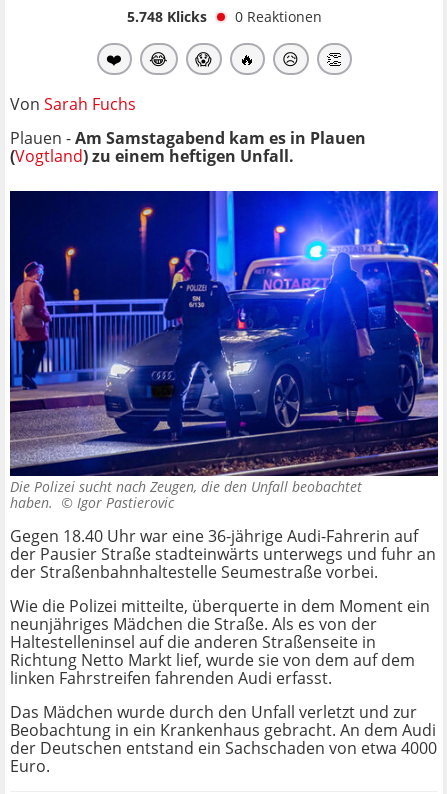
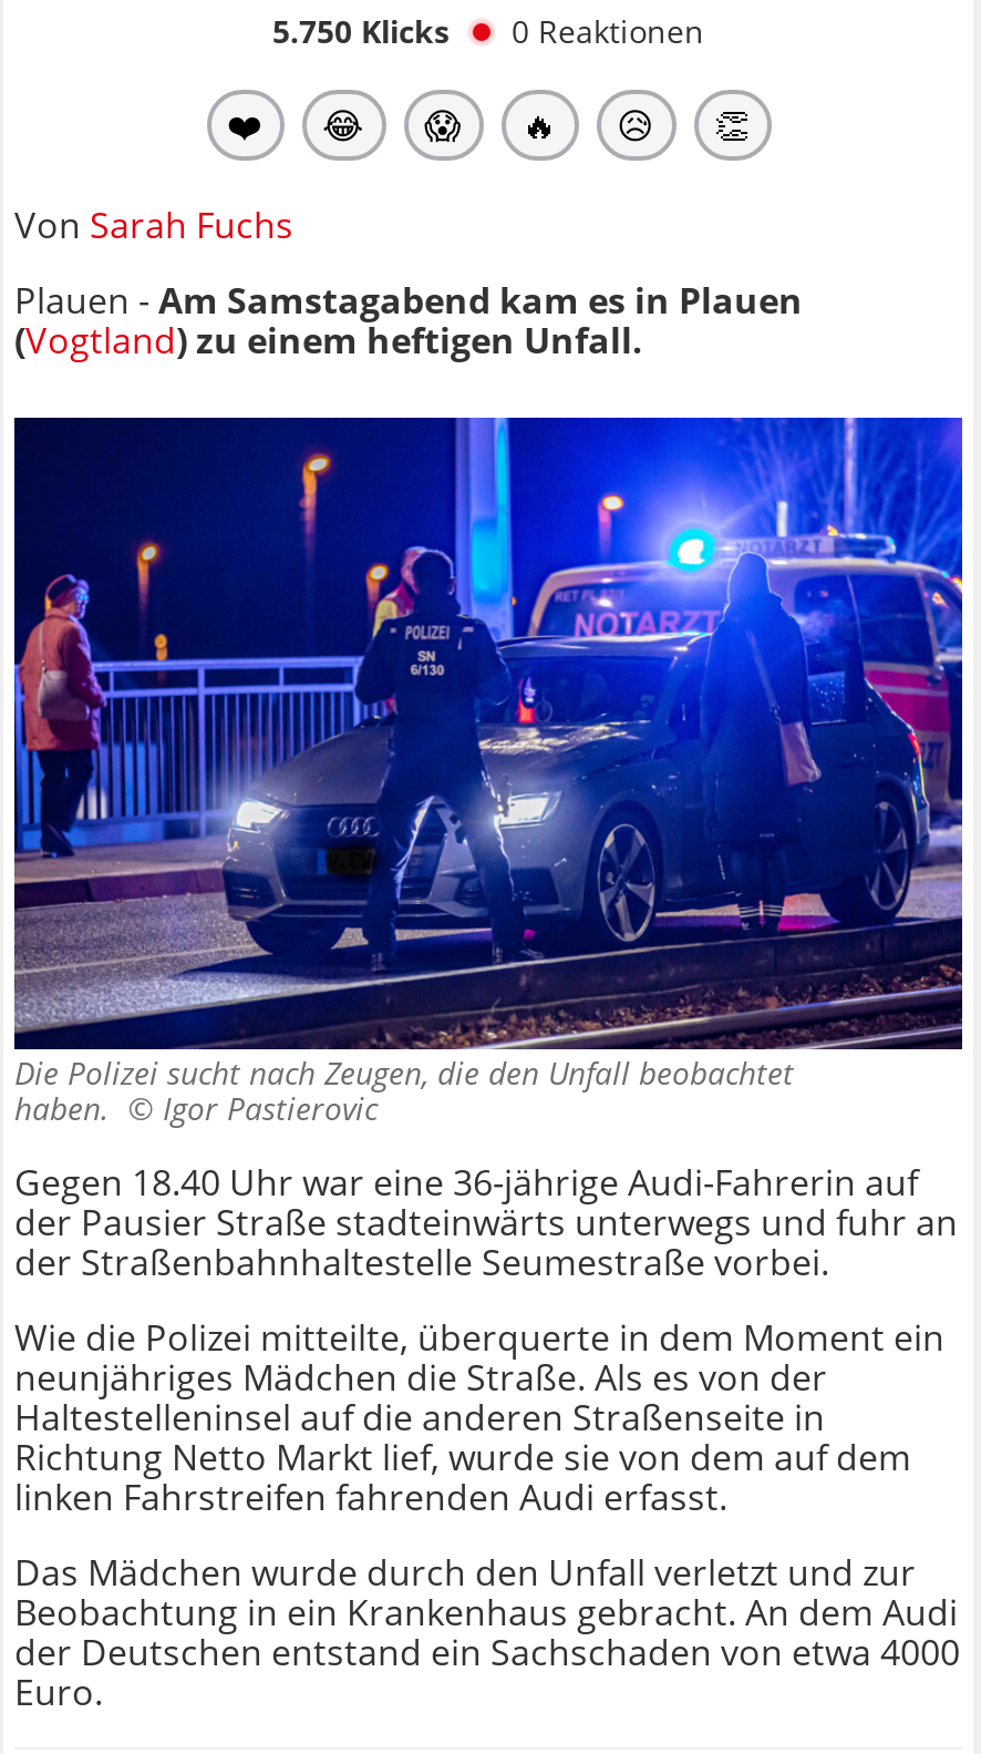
- 5.748 Klicks 0 Reaktionen
+ 5.750 Klicks 0 Reaktionen
